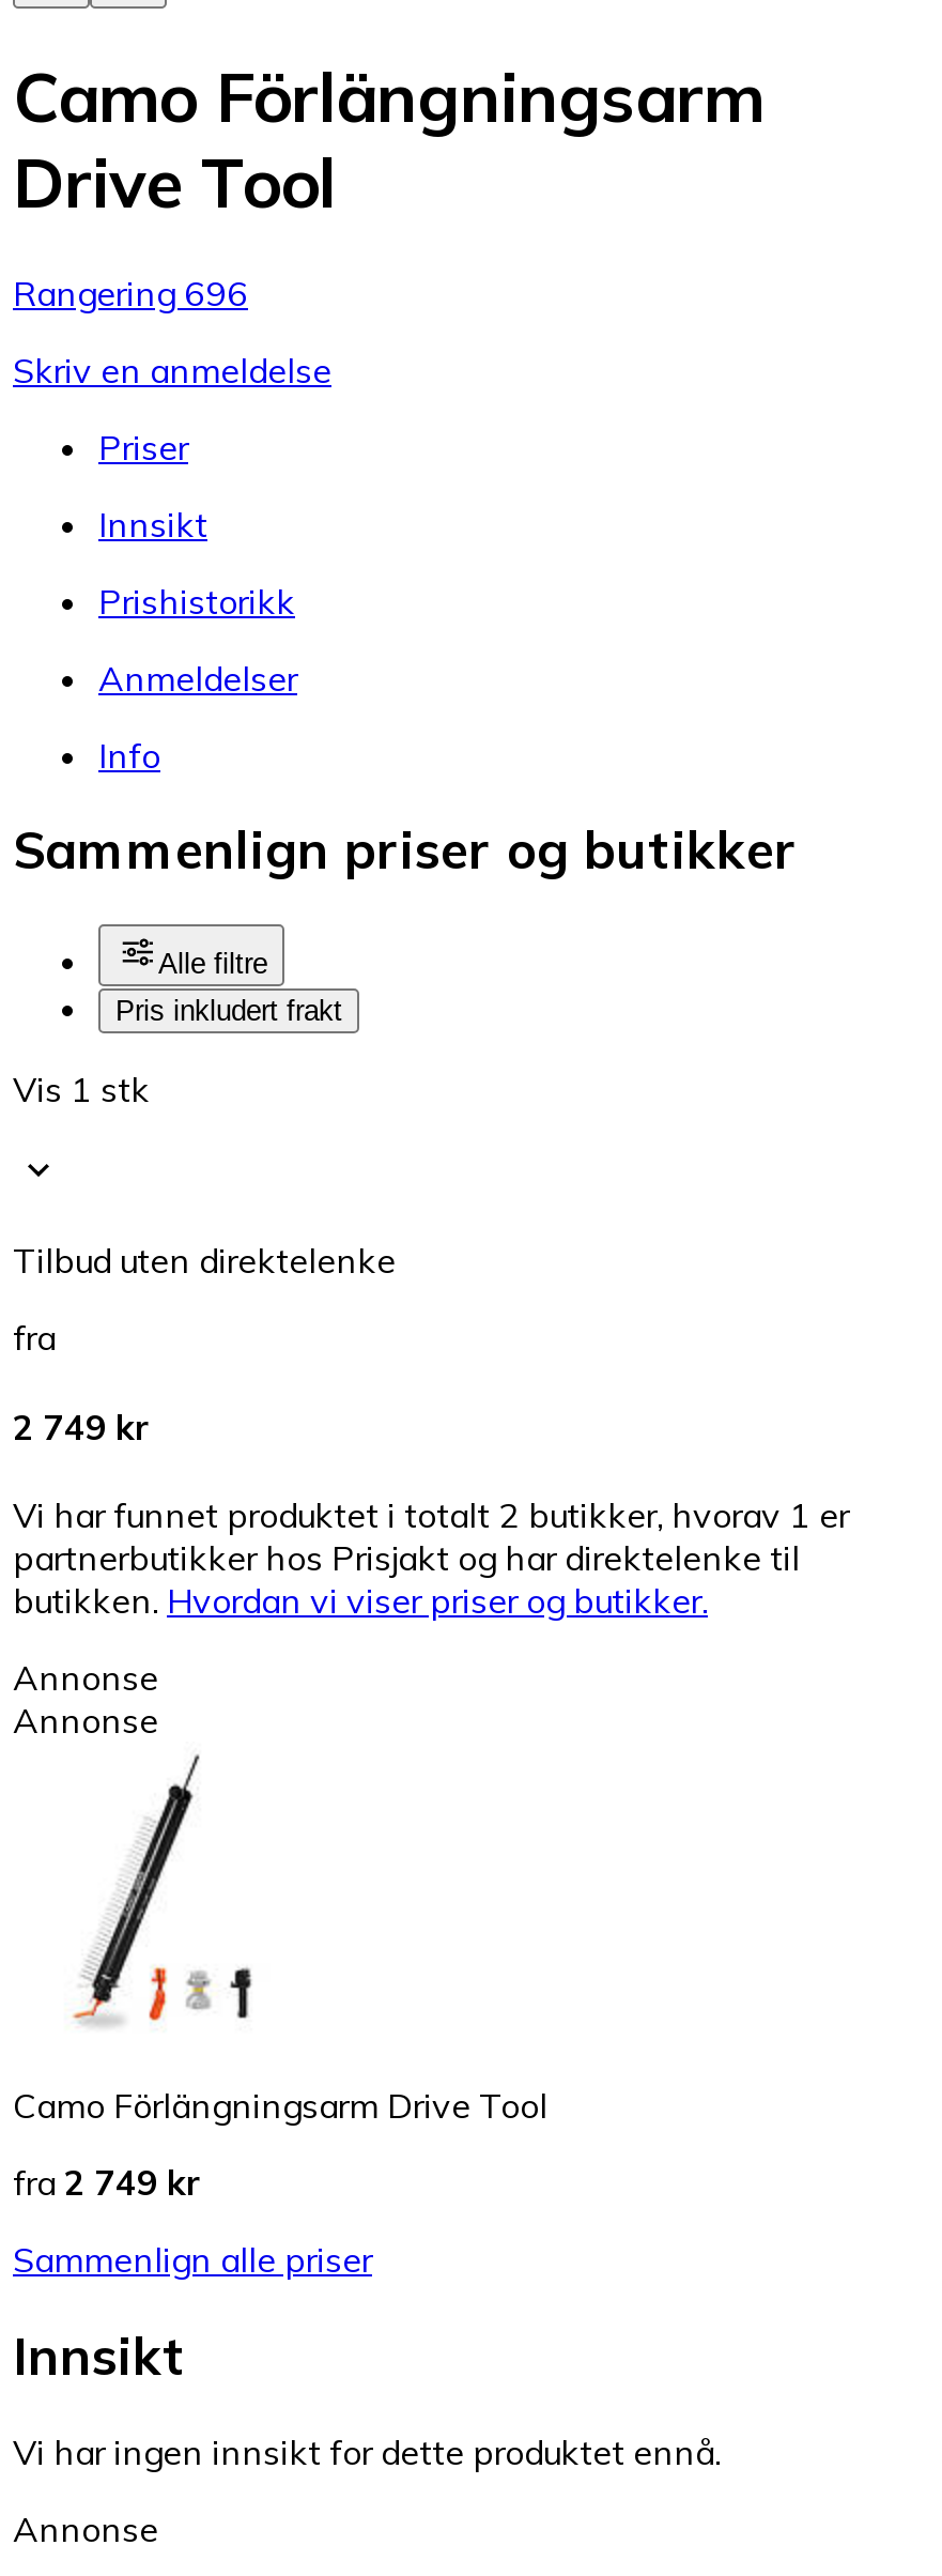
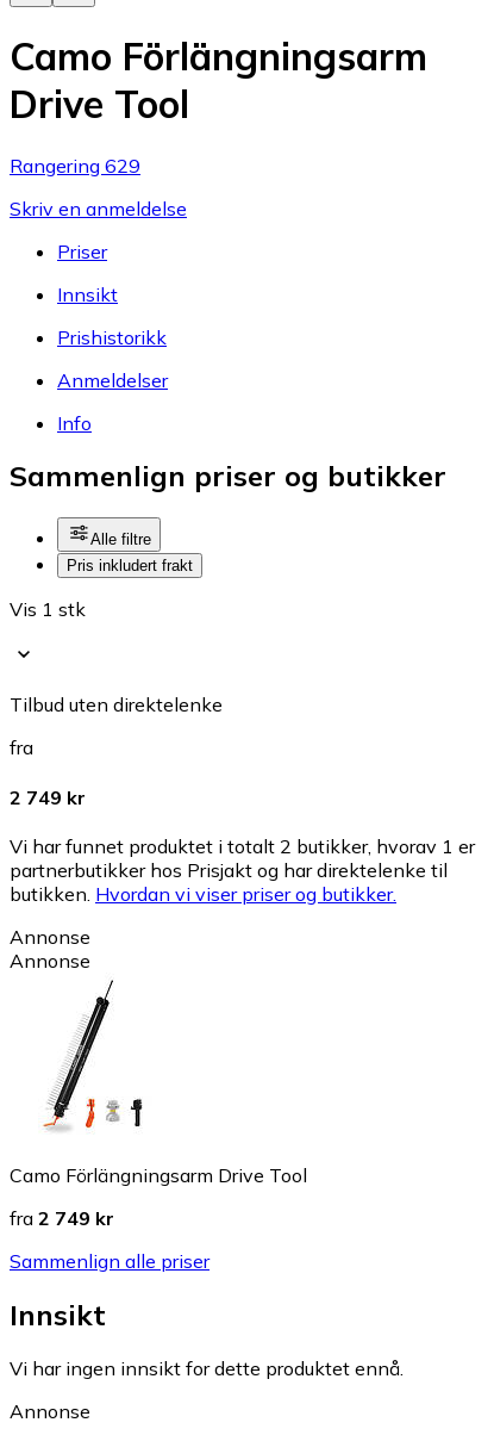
- Rangering 696
+ Rangering 629
